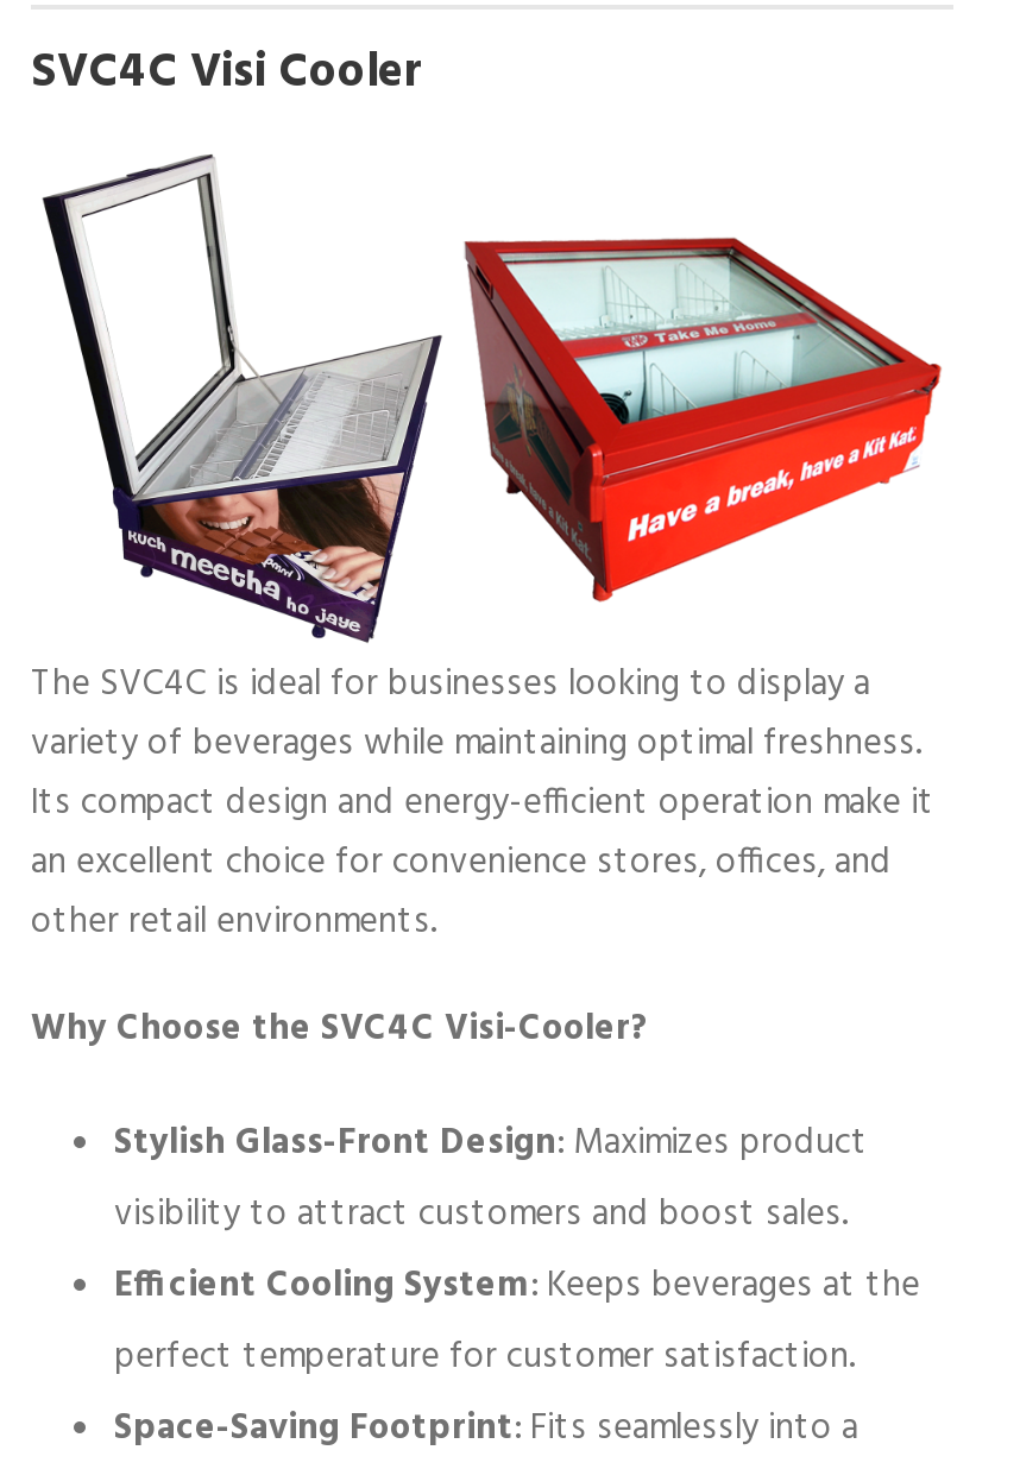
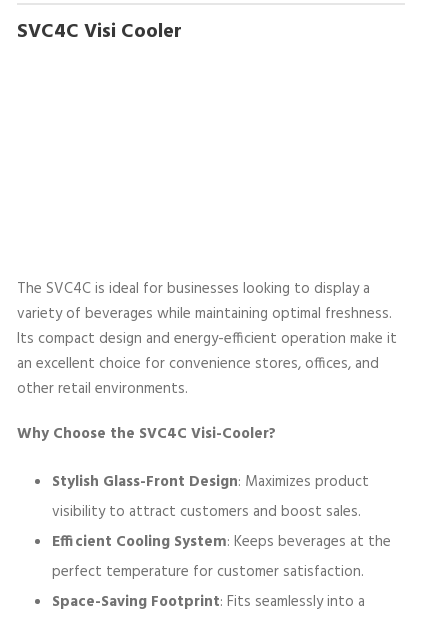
- [image]

- [image]
